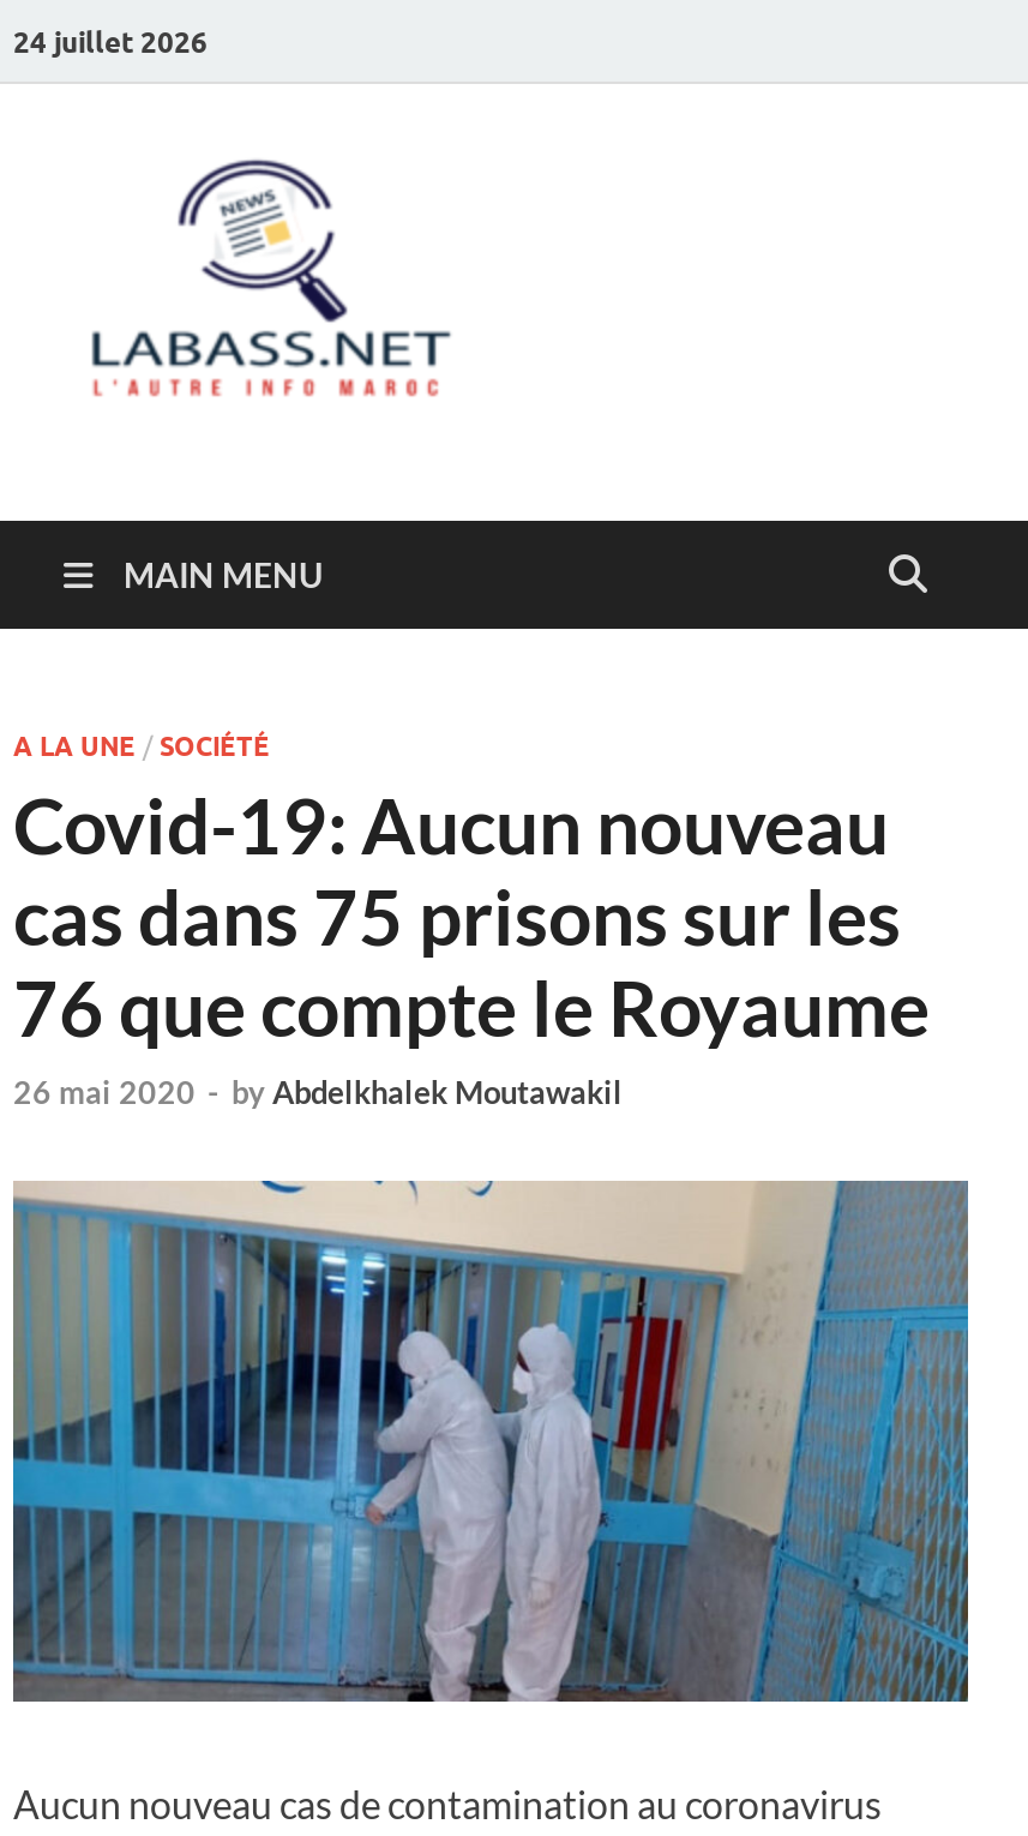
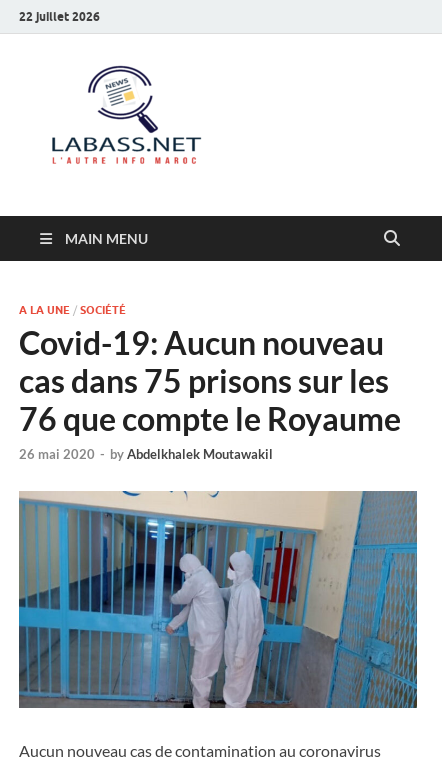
- 24 juillet 2026
+ 22 juillet 2026
